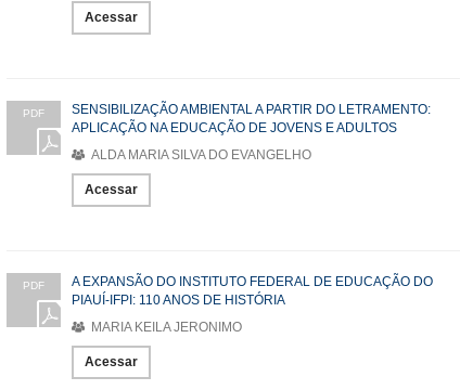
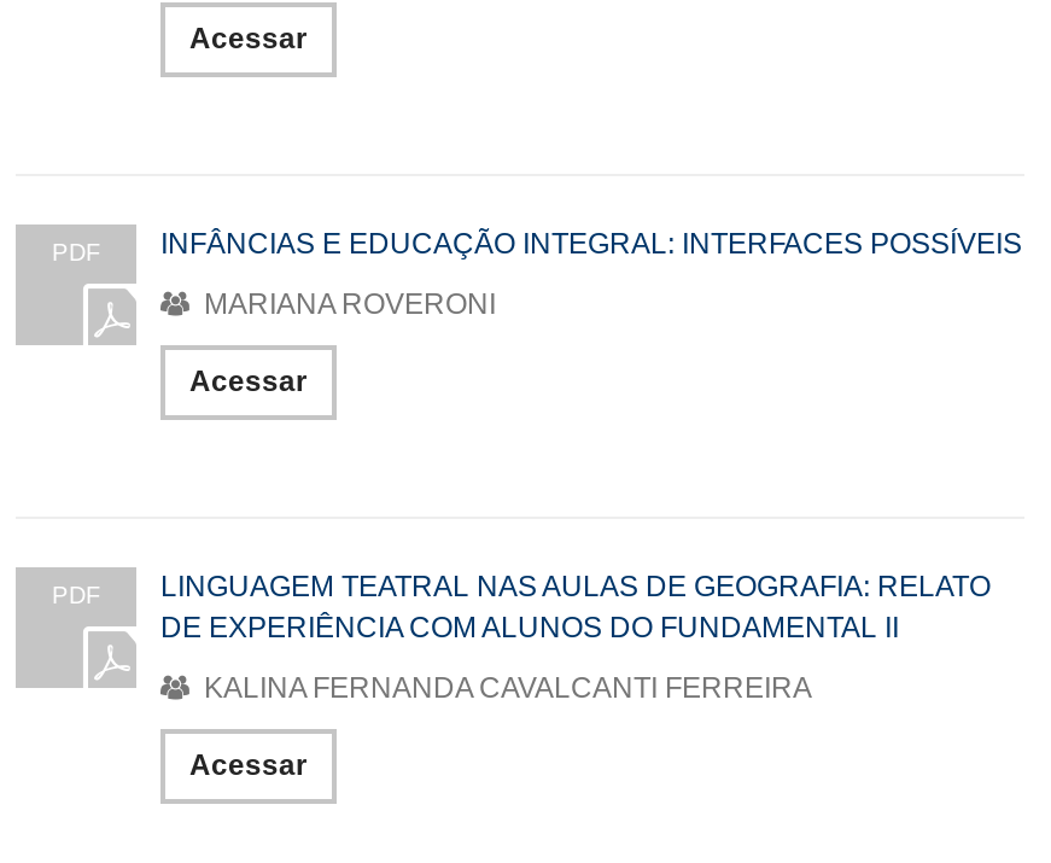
- SENSIBILIZAÇÃO AMBIENTAL A PARTIR DO LETRAMENTO:
- APLICAÇÃO NA EDUCAÇÃO DE JOVENS E ADULTOS
+ INFÂNCIAS E EDUCAÇÃO INTEGRAL: INTERFACES POSSÍVEIS

- ALDA MARIA SILVA DO EVANGELHO
+ MARIANA ROVERONI

- A EXPANSÃO DO INSTITUTO FEDERAL DE EDUCAÇÃO DO
- PIAUÍ-IFPI: 110 ANOS DE HISTÓRIA
+ LINGUAGEM TEATRAL NAS AULAS DE GEOGRAFIA: RELATO
+ DE EXPERIÊNCIA COM ALUNOS DO FUNDAMENTAL II

- MARIA KEILA JERONIMO
+ KALINA FERNANDA CAVALCANTI FERREIRA
